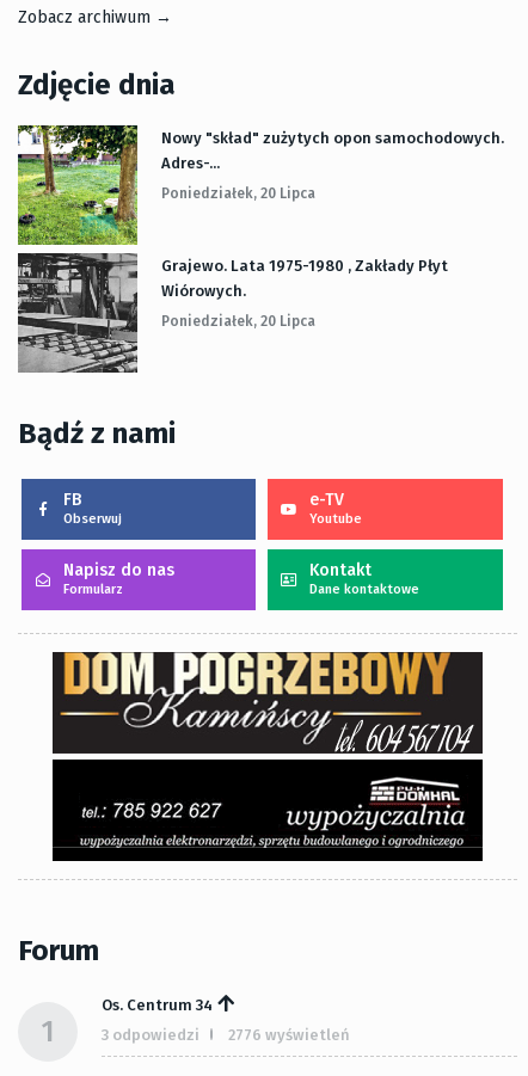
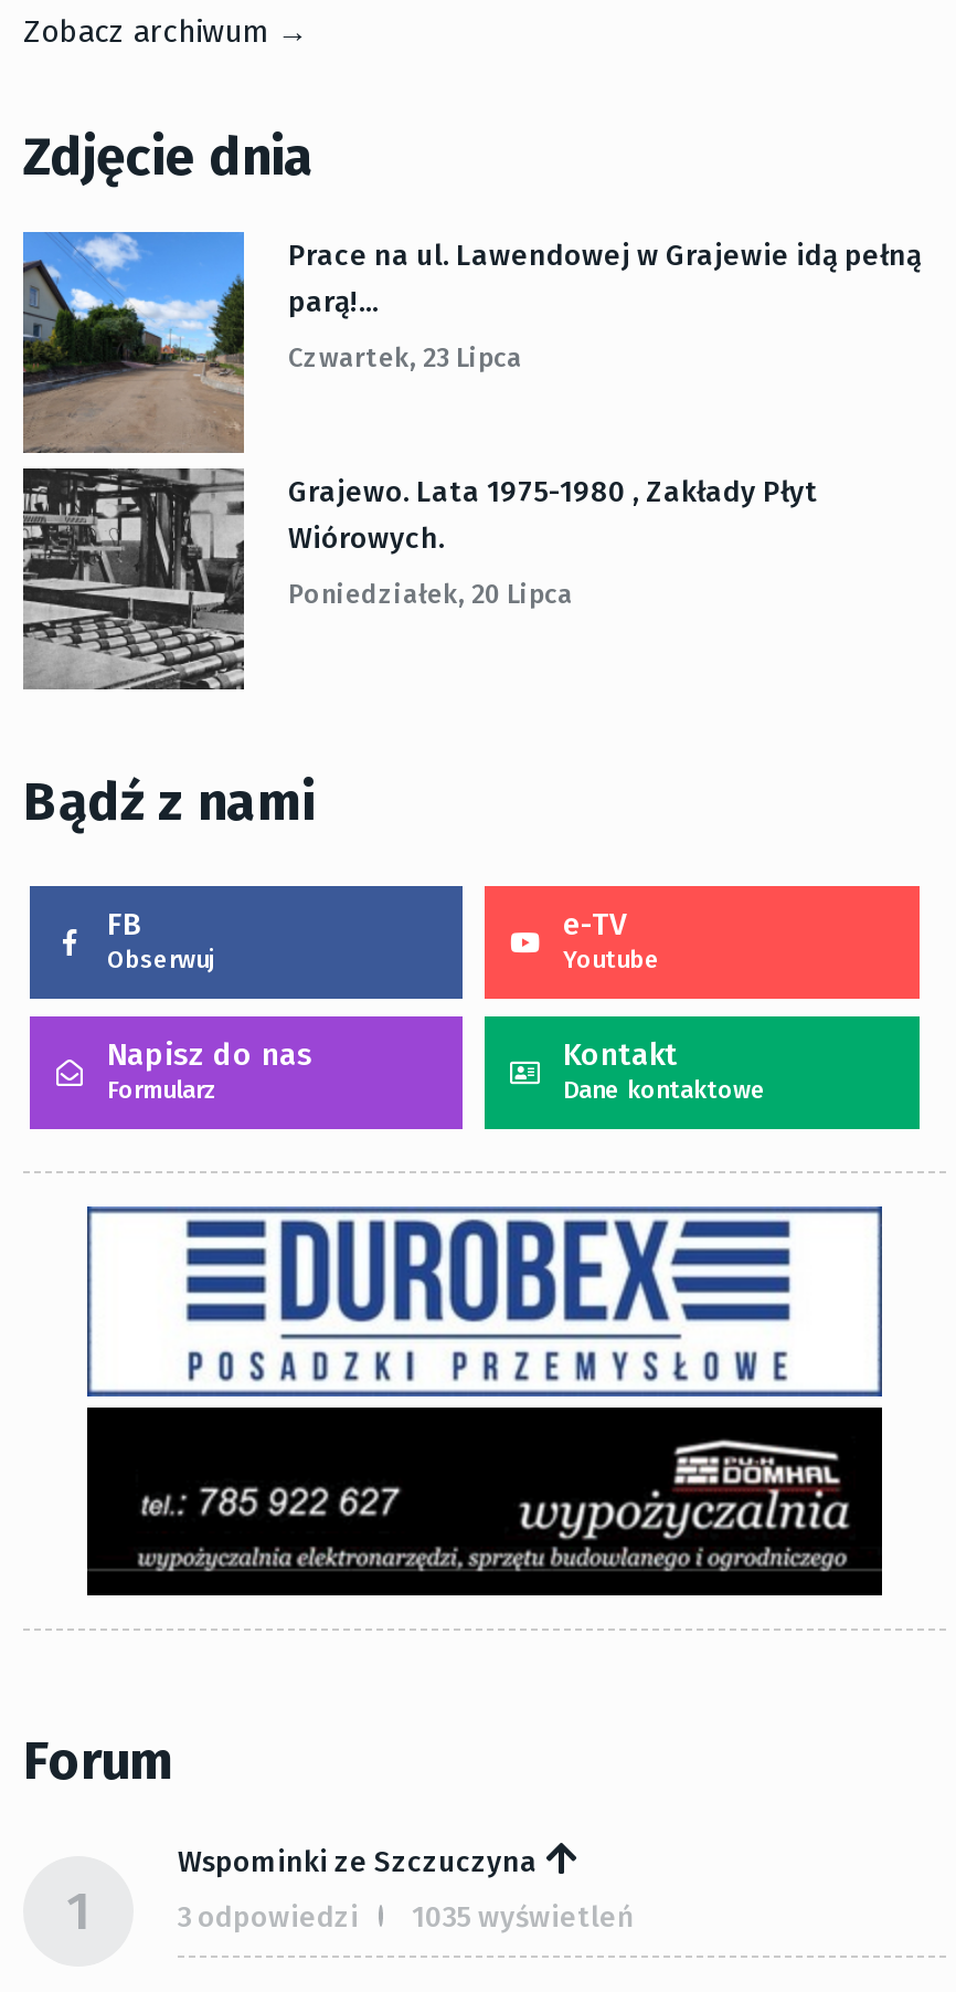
- [image]
- Nowy "skład" zużytych opon samochodowych.
- Adres-...
+ [image]
+ Prace na ul. Lawendowej w Grajewie idą pełną
+ parą!...

- Poniedziałek, 20 Lipca
+ Czwartek, 23 Lipca

- [image]
+ [image]

- Os. Centrum 34
+ Wspominki ze Szczuczyna

- 3 odpowiedzi 2776 wyświetleń
+ 3 odpowiedzi 1035 wyświetleń
